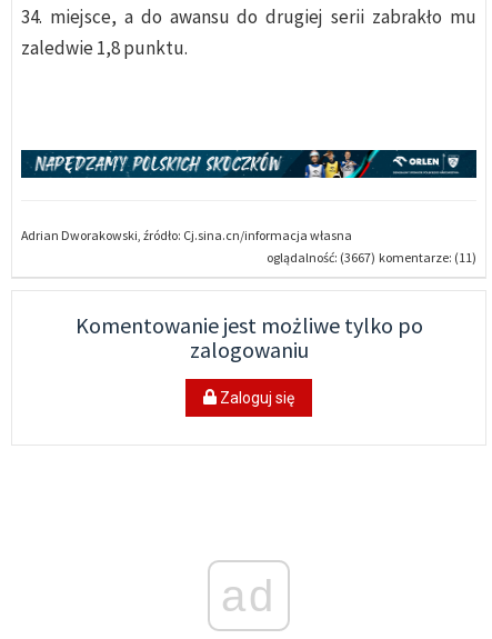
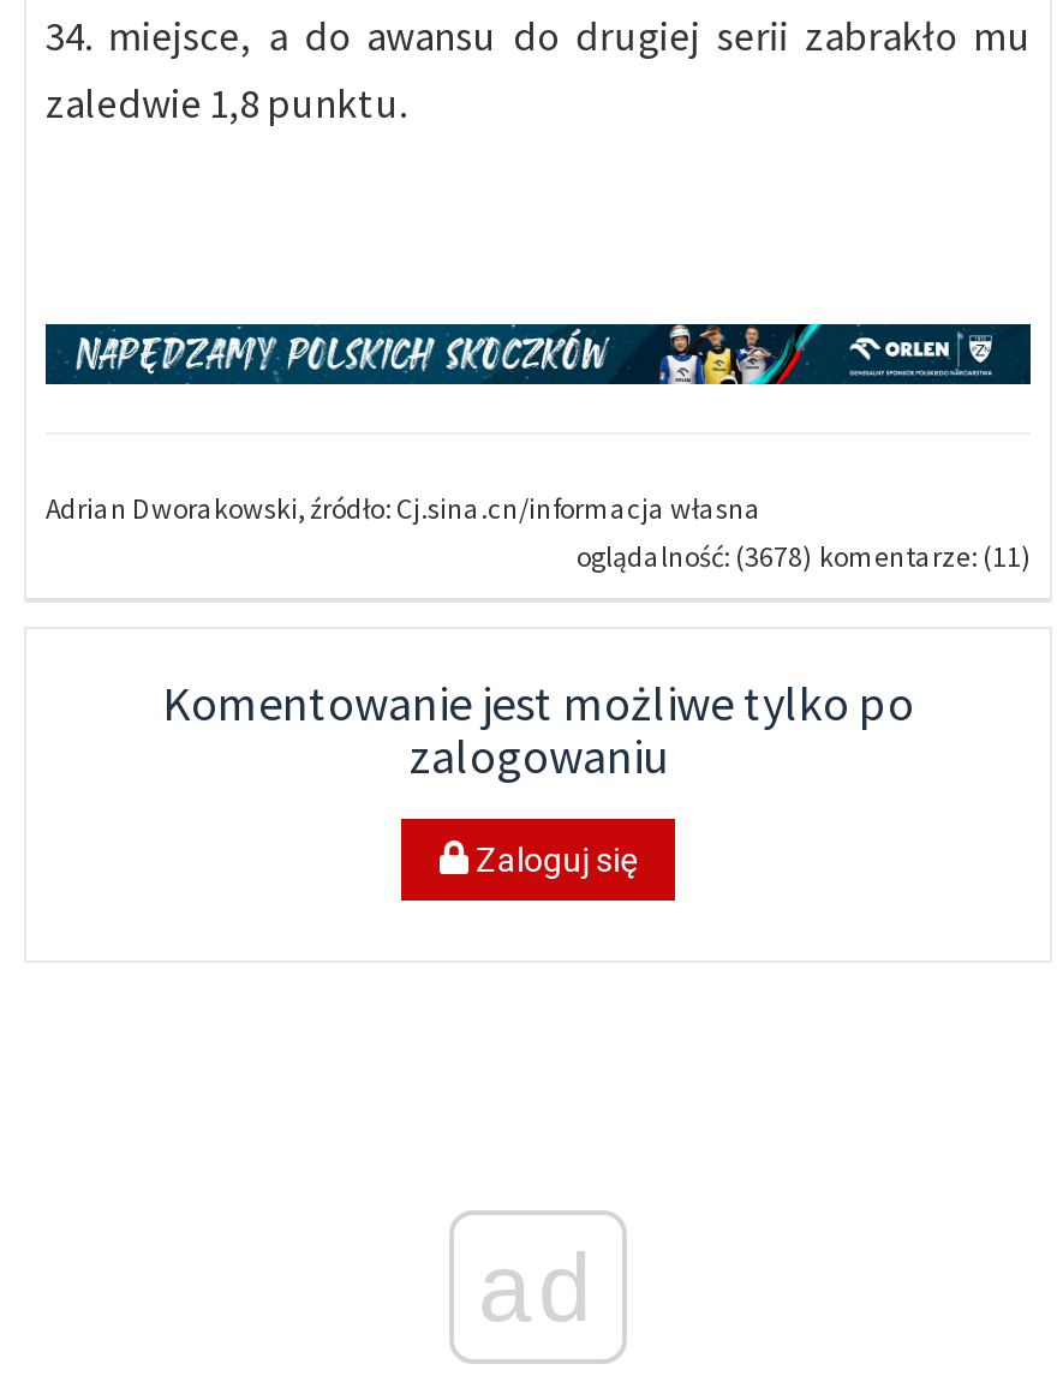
- oglądalność: (3667) komentarze: (11)
+ oglądalność: (3678) komentarze: (11)
